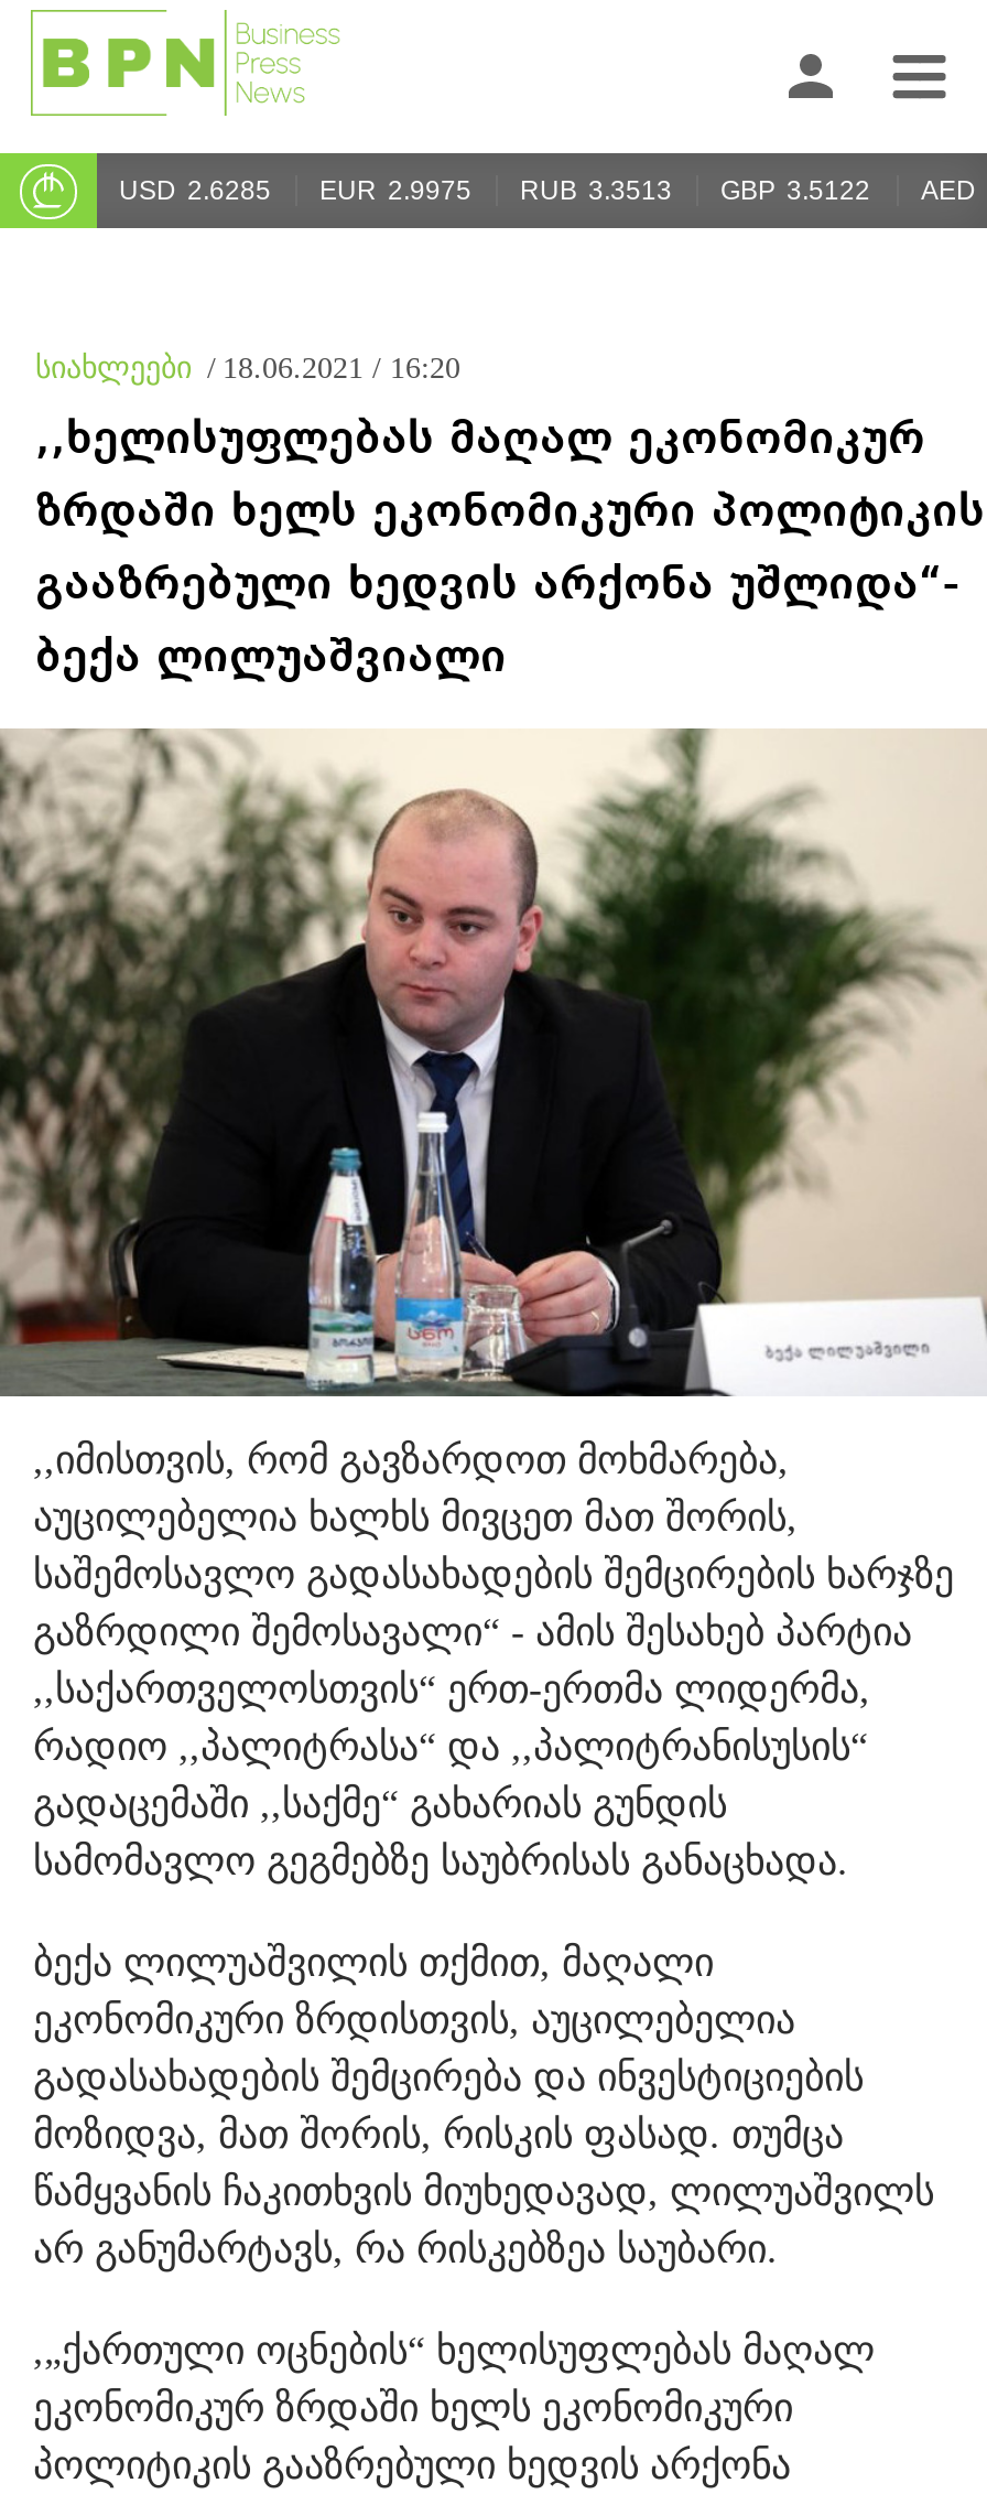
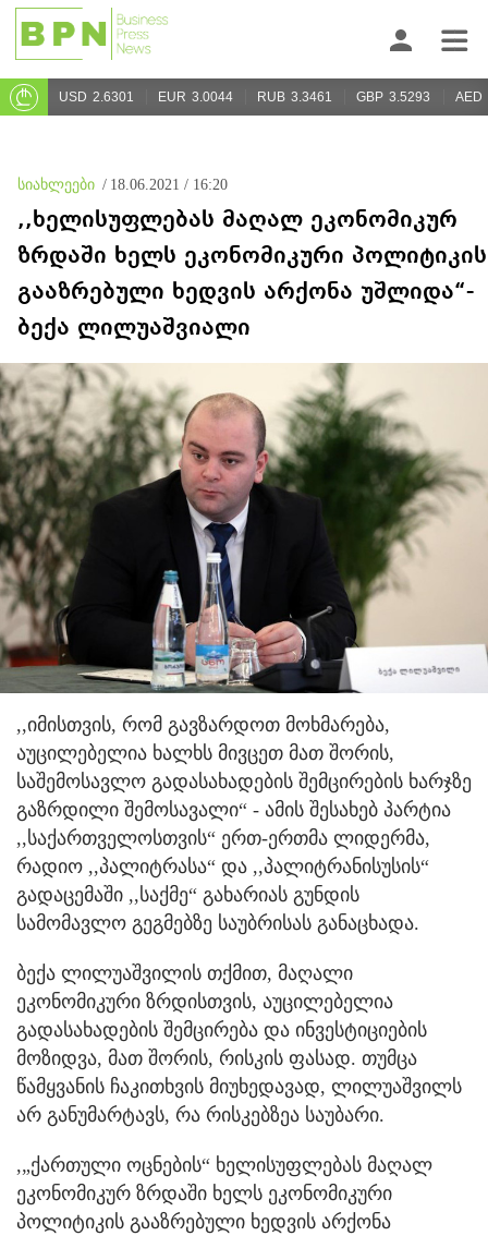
- USD 2.6285
+ USD 2.6301

- EUR 2.9975
+ EUR 3.0044

- RUB 3.3513
+ RUB 3.3461

- GBP 3.5122
+ GBP 3.5293
